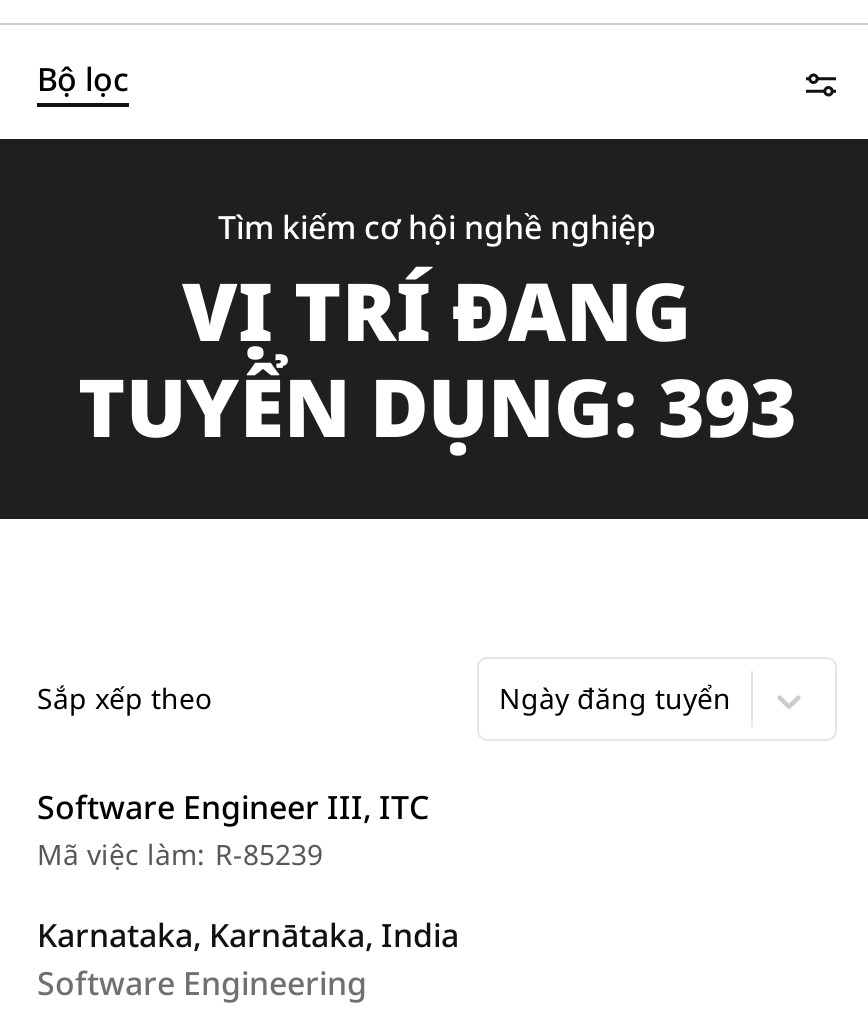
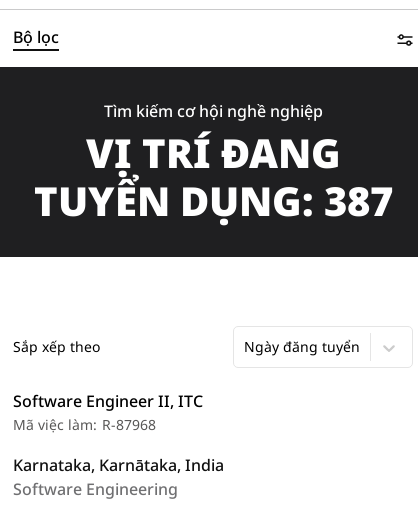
- TUYỂN DỤNG: 393
+ TUYỂN DỤNG: 387

- Software Engineer III, ITC
- R-85239
+ Software Engineer II, ITC
+ R-87968
